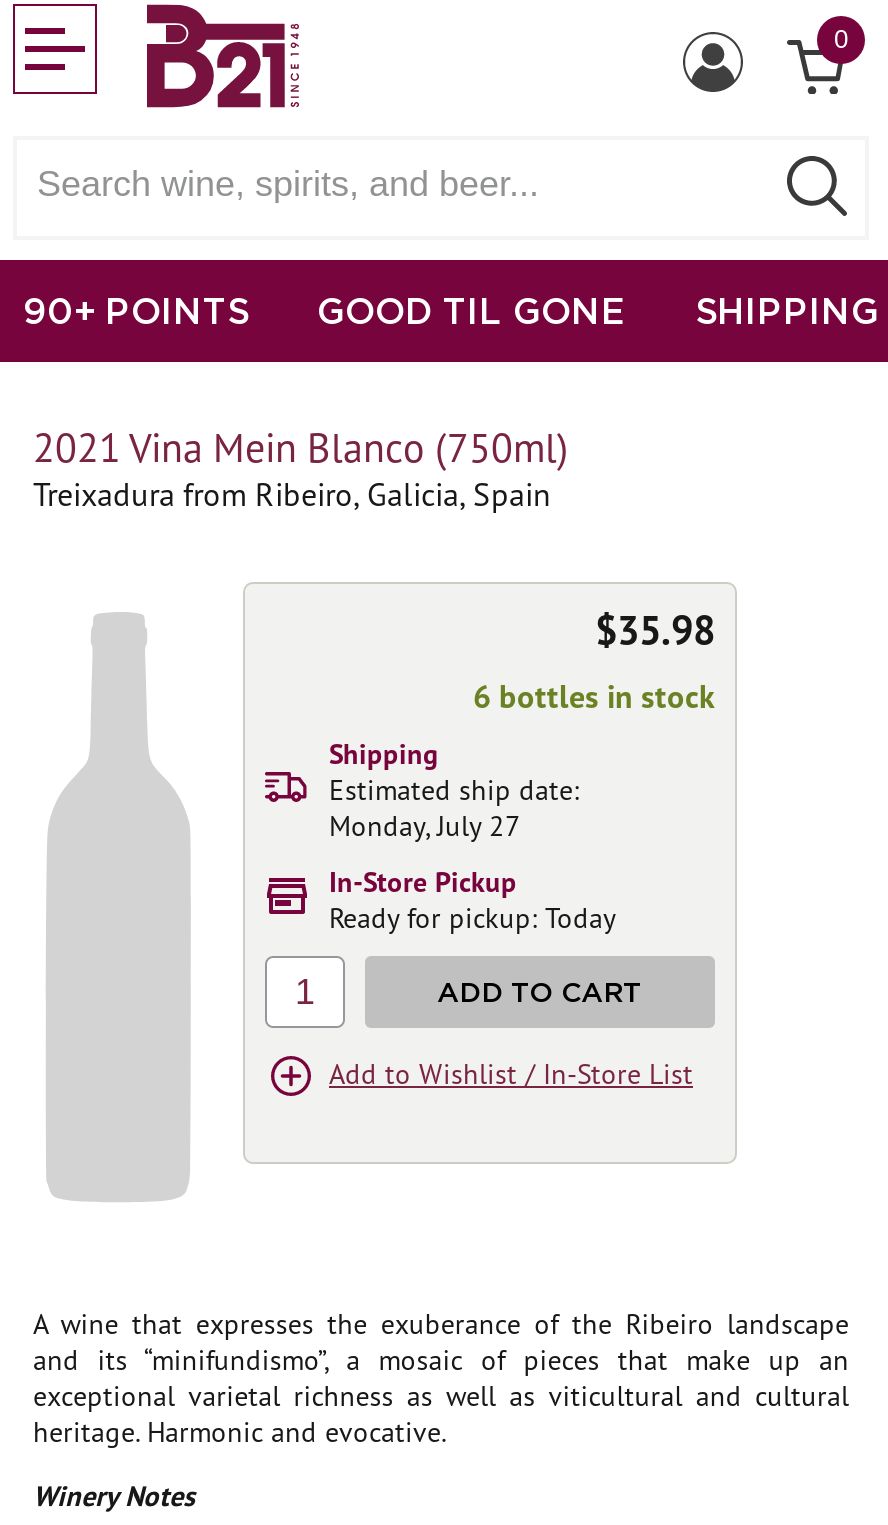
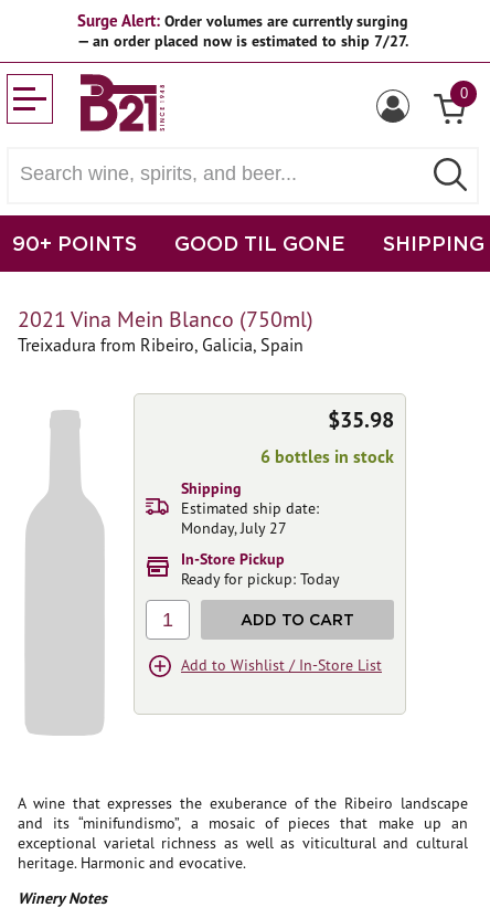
+ Surge Alert: Order volumes are currently surging
+ — an order placed now is estimated to ship 7/27.
